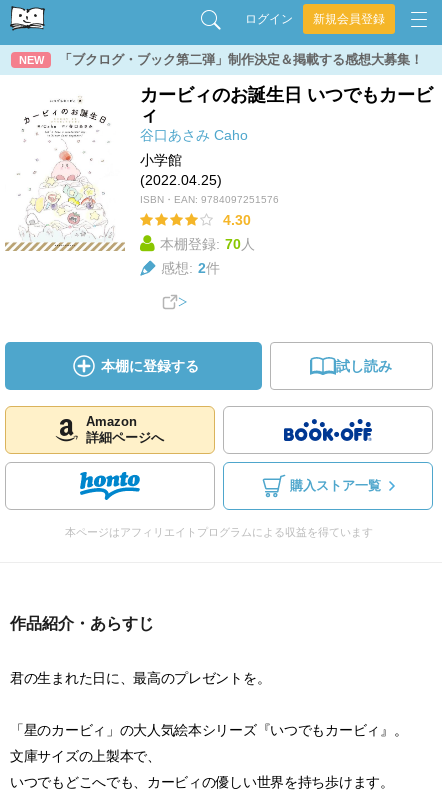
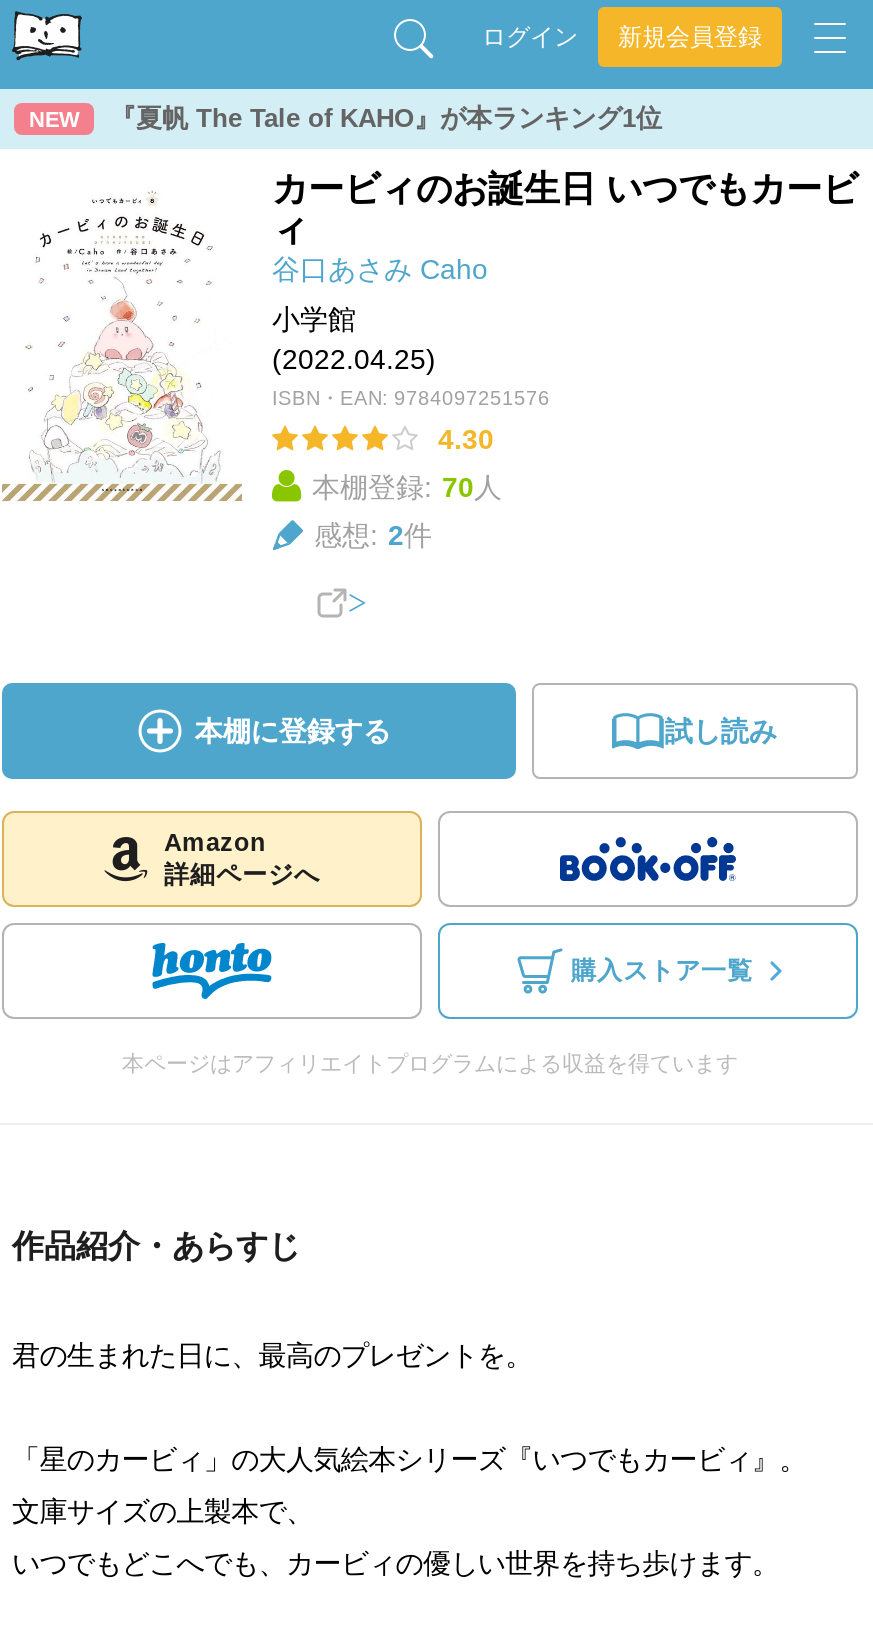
- 「ブクログ・ブック第二弾」制作決定＆掲載する感想大募集！
+ 『夏帆 The Tale of KAHO』が本ランキング1位
